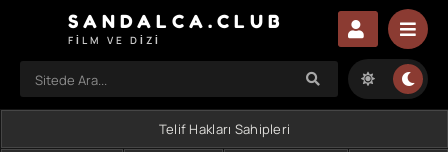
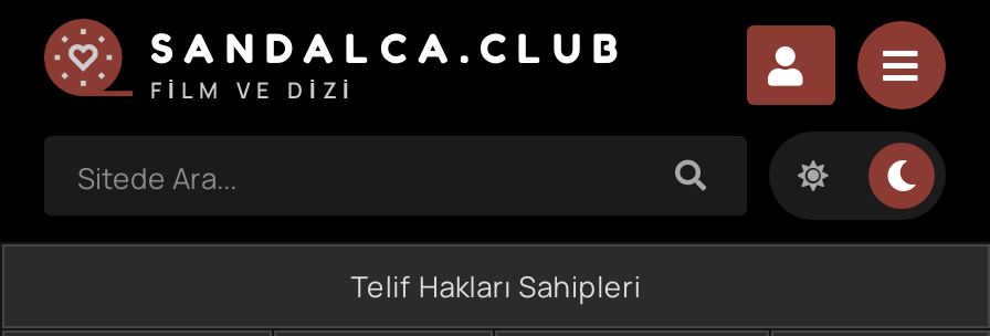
+ [image]
